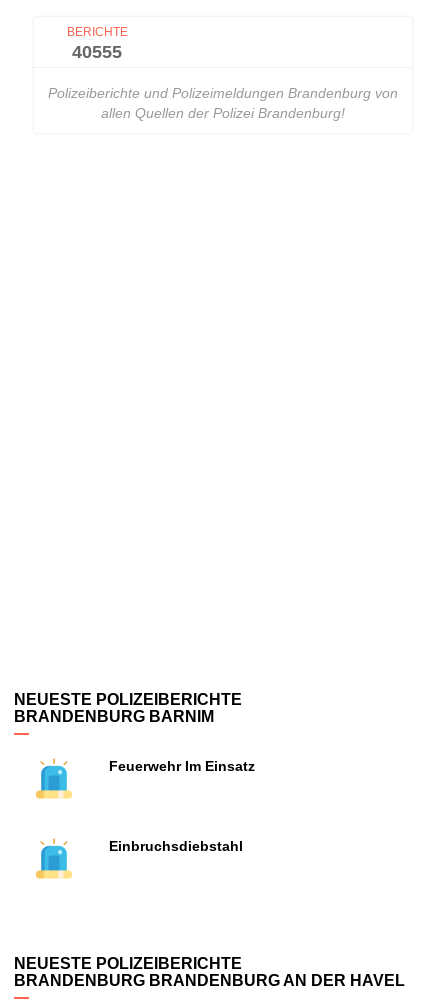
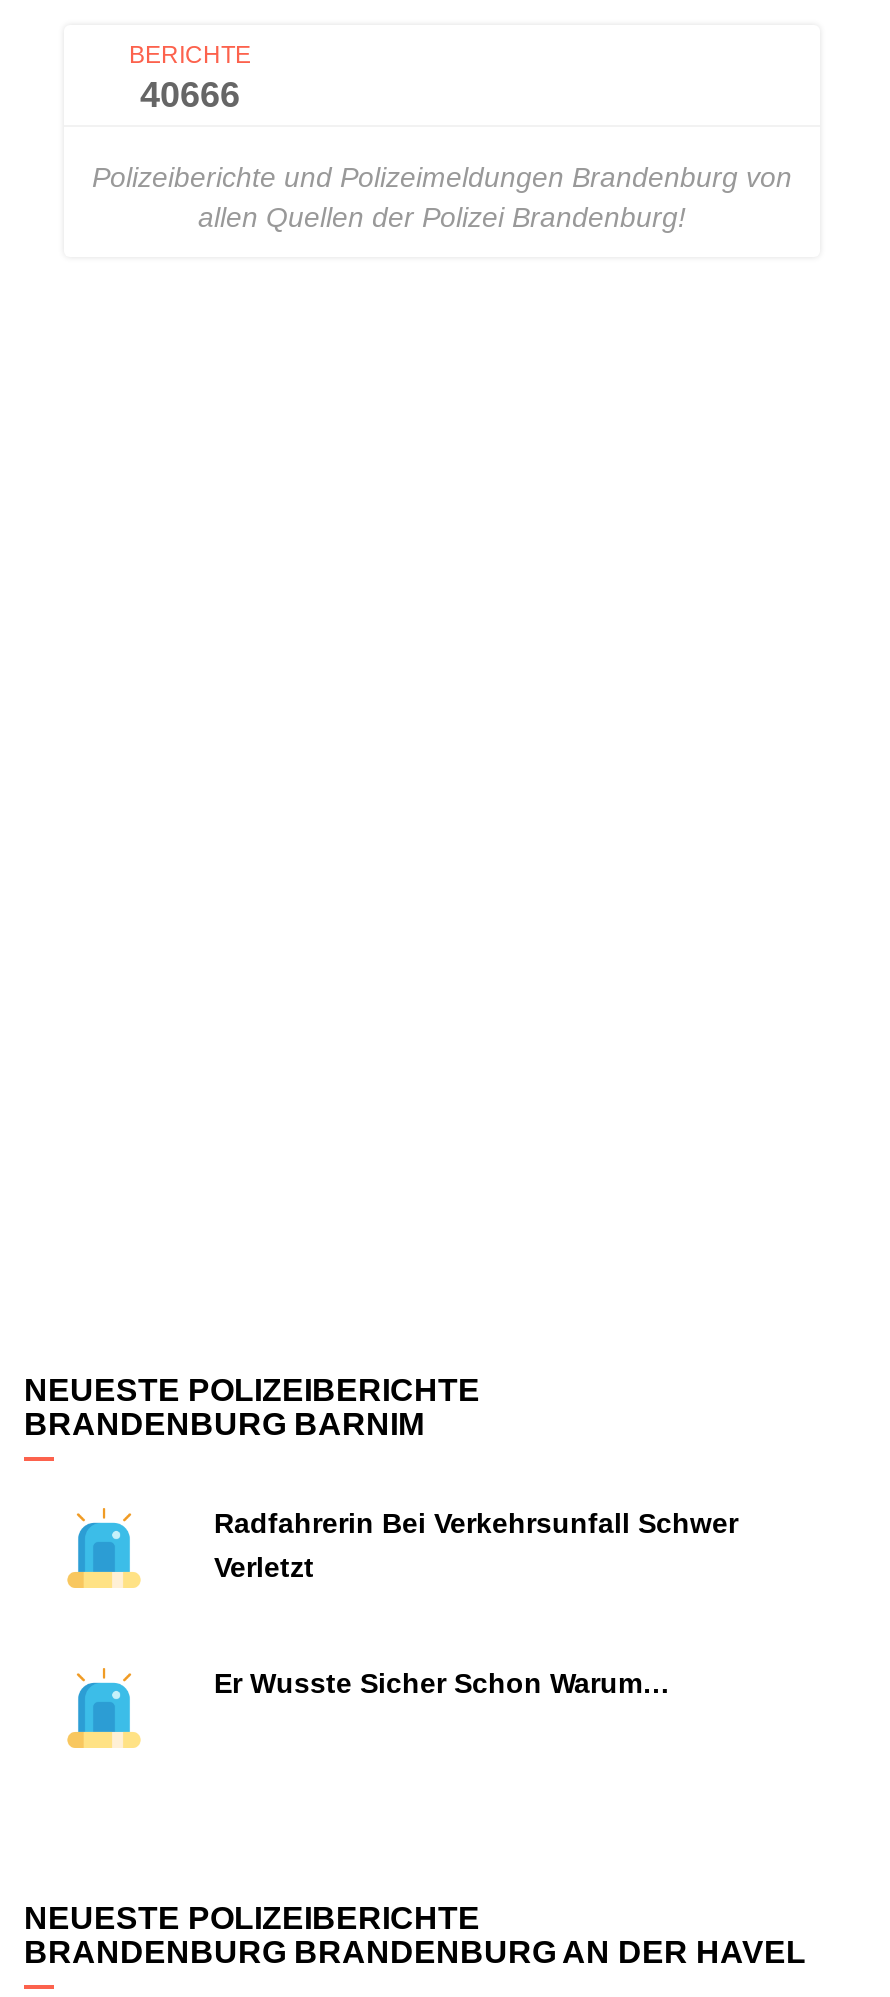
- 40555
+ 40666

- Feuerwehr Im Einsatz
+ Radfahrerin Bei Verkehrsunfall Schwer
+ Verletzt

- Einbruchsdiebstahl
+ Er Wusste Sicher Schon Warum…
